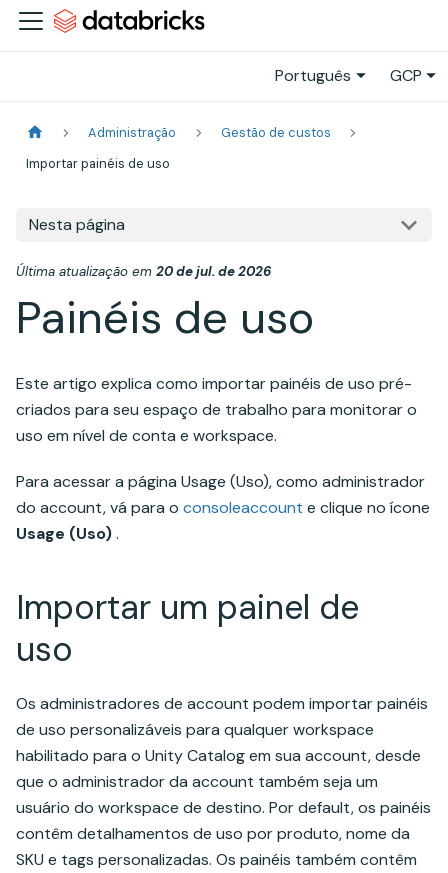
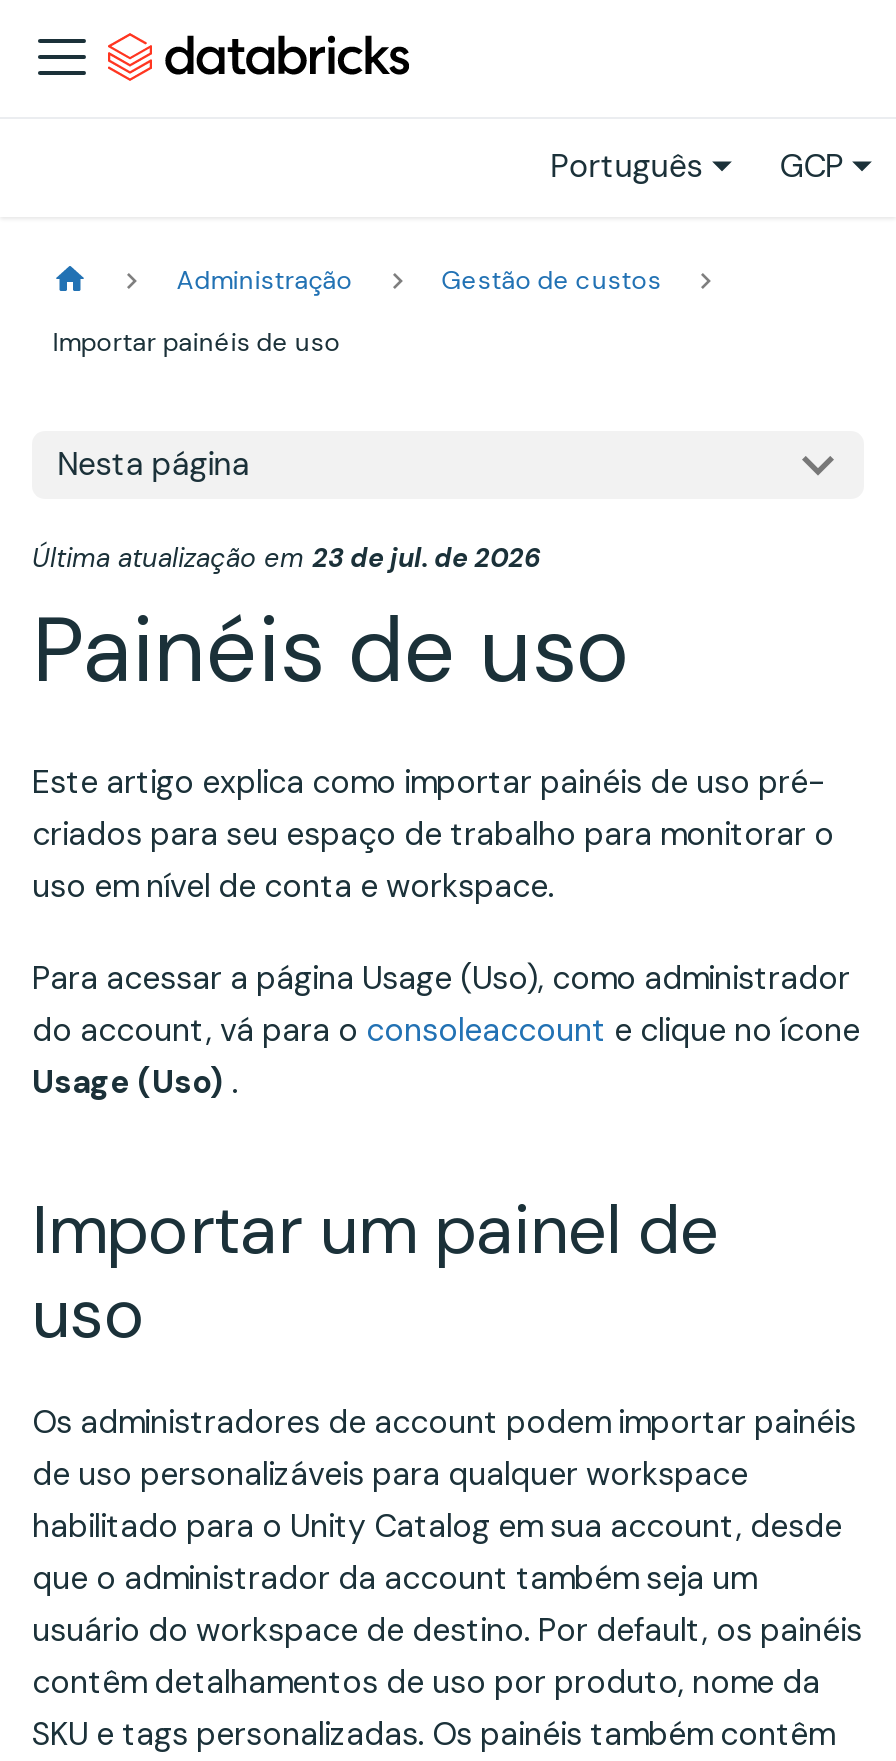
- Última atualização em 20 de jul. de 2026
+ Última atualização em 23 de jul. de 2026
